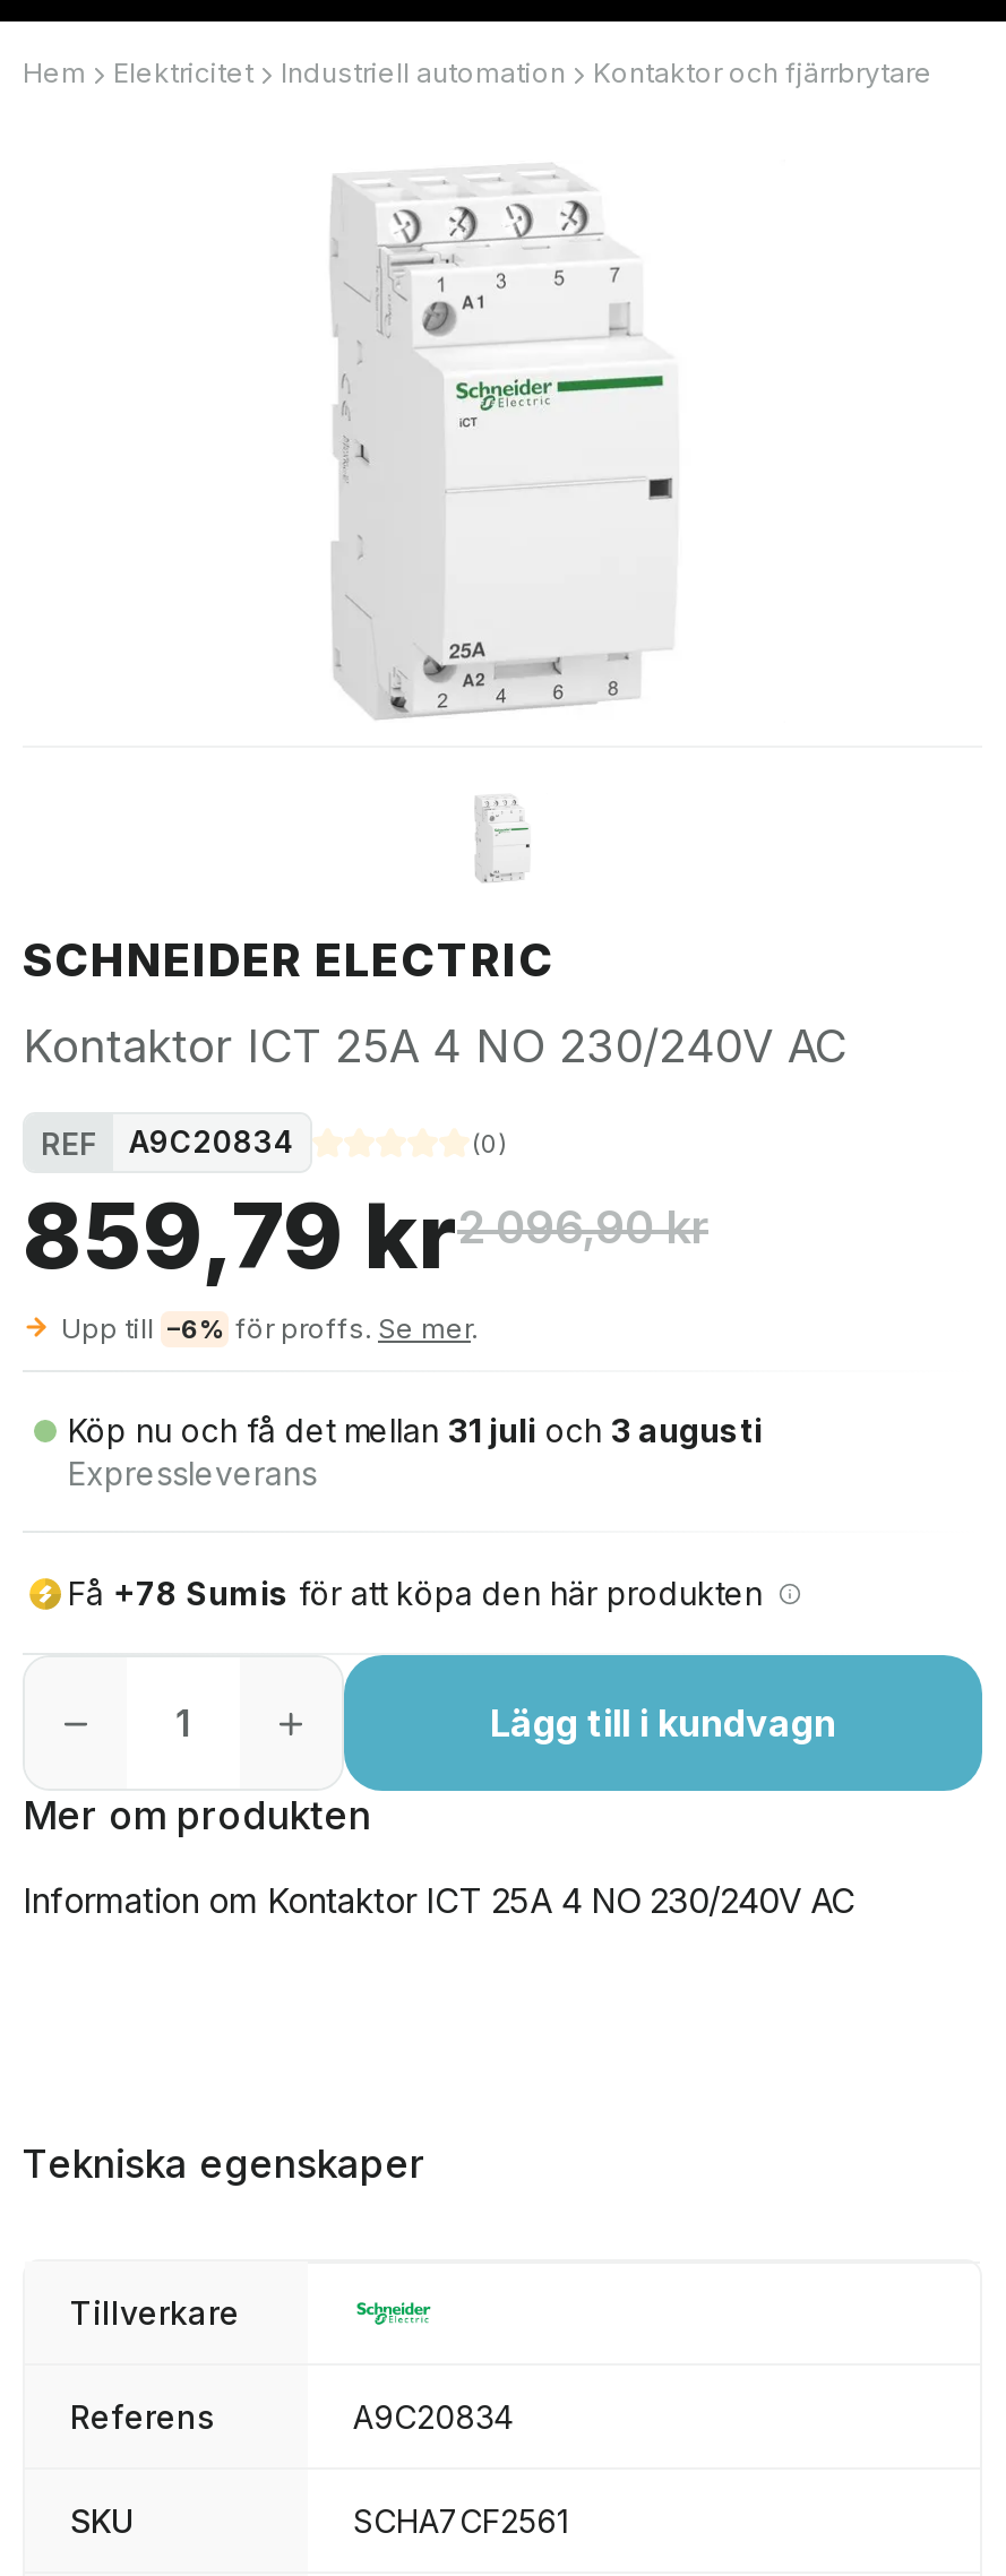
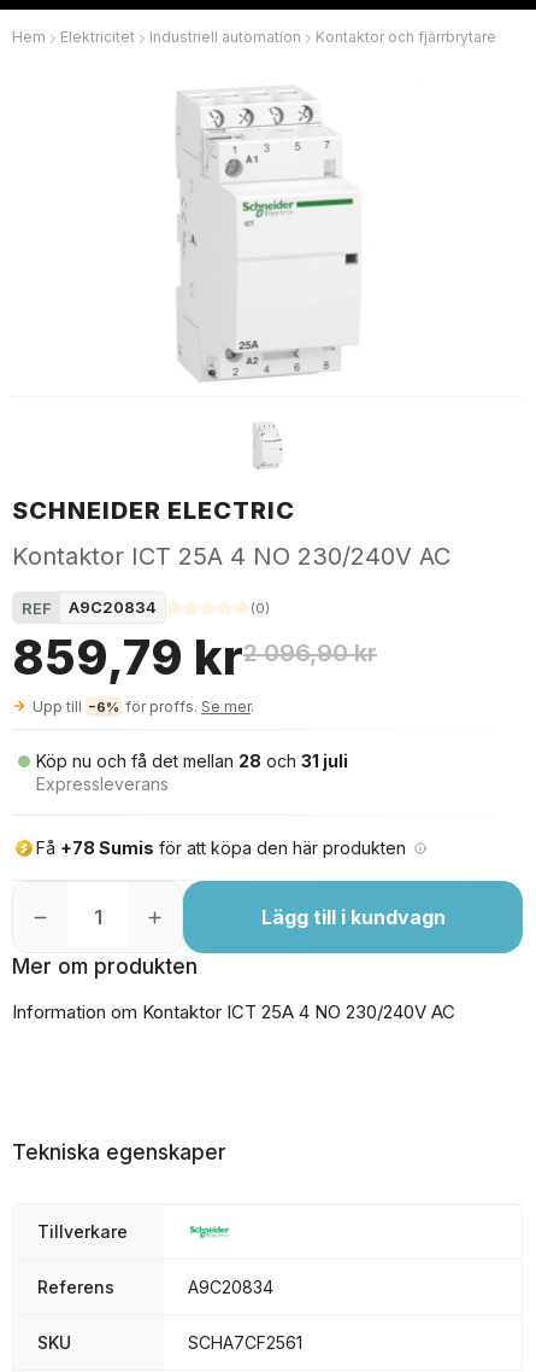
- Köp nu och få det mellan 31 juli och 3 augusti
+ Köp nu och få det mellan 28 och 31 juli
